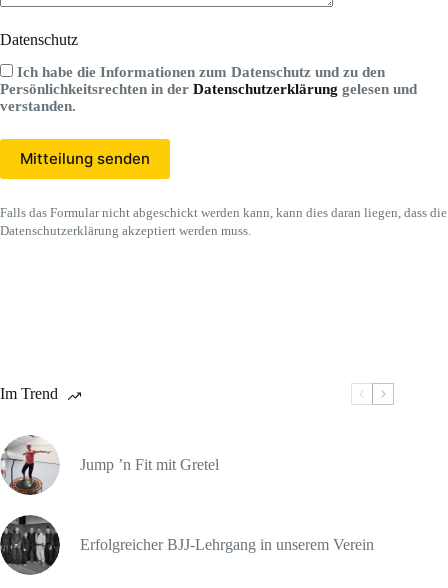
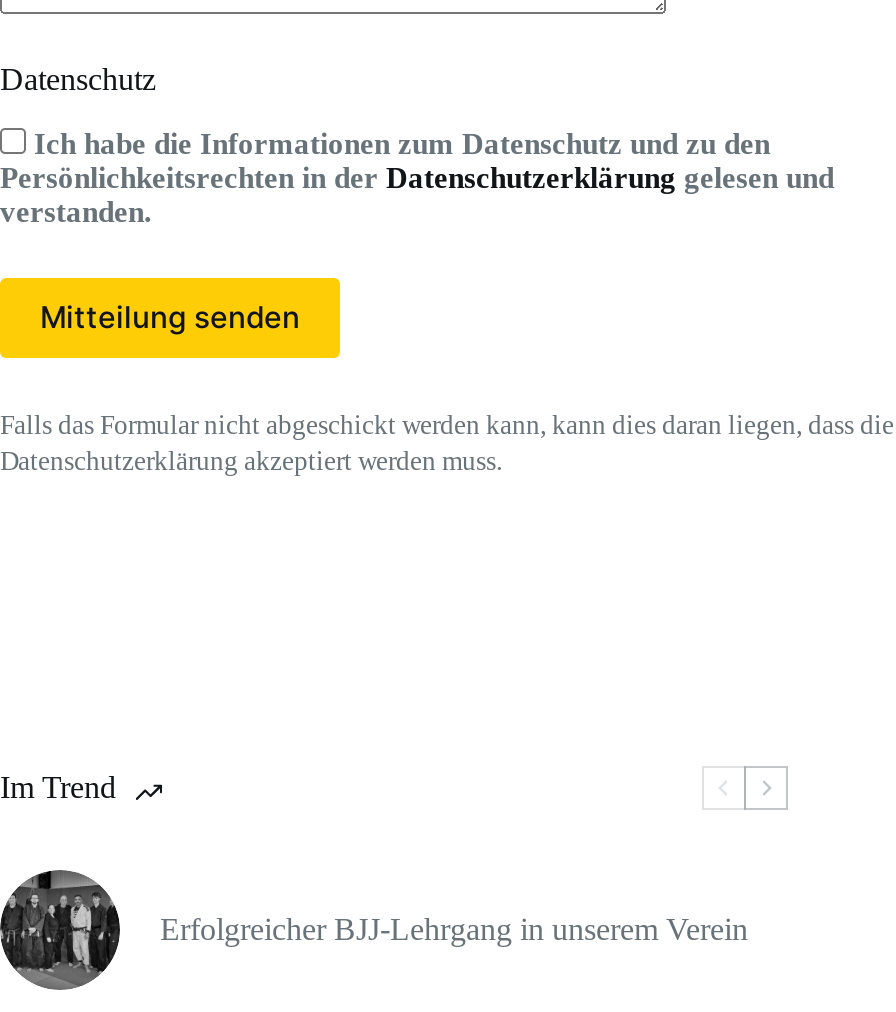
- [image]
- Jump ’n Fit mit Gretel
